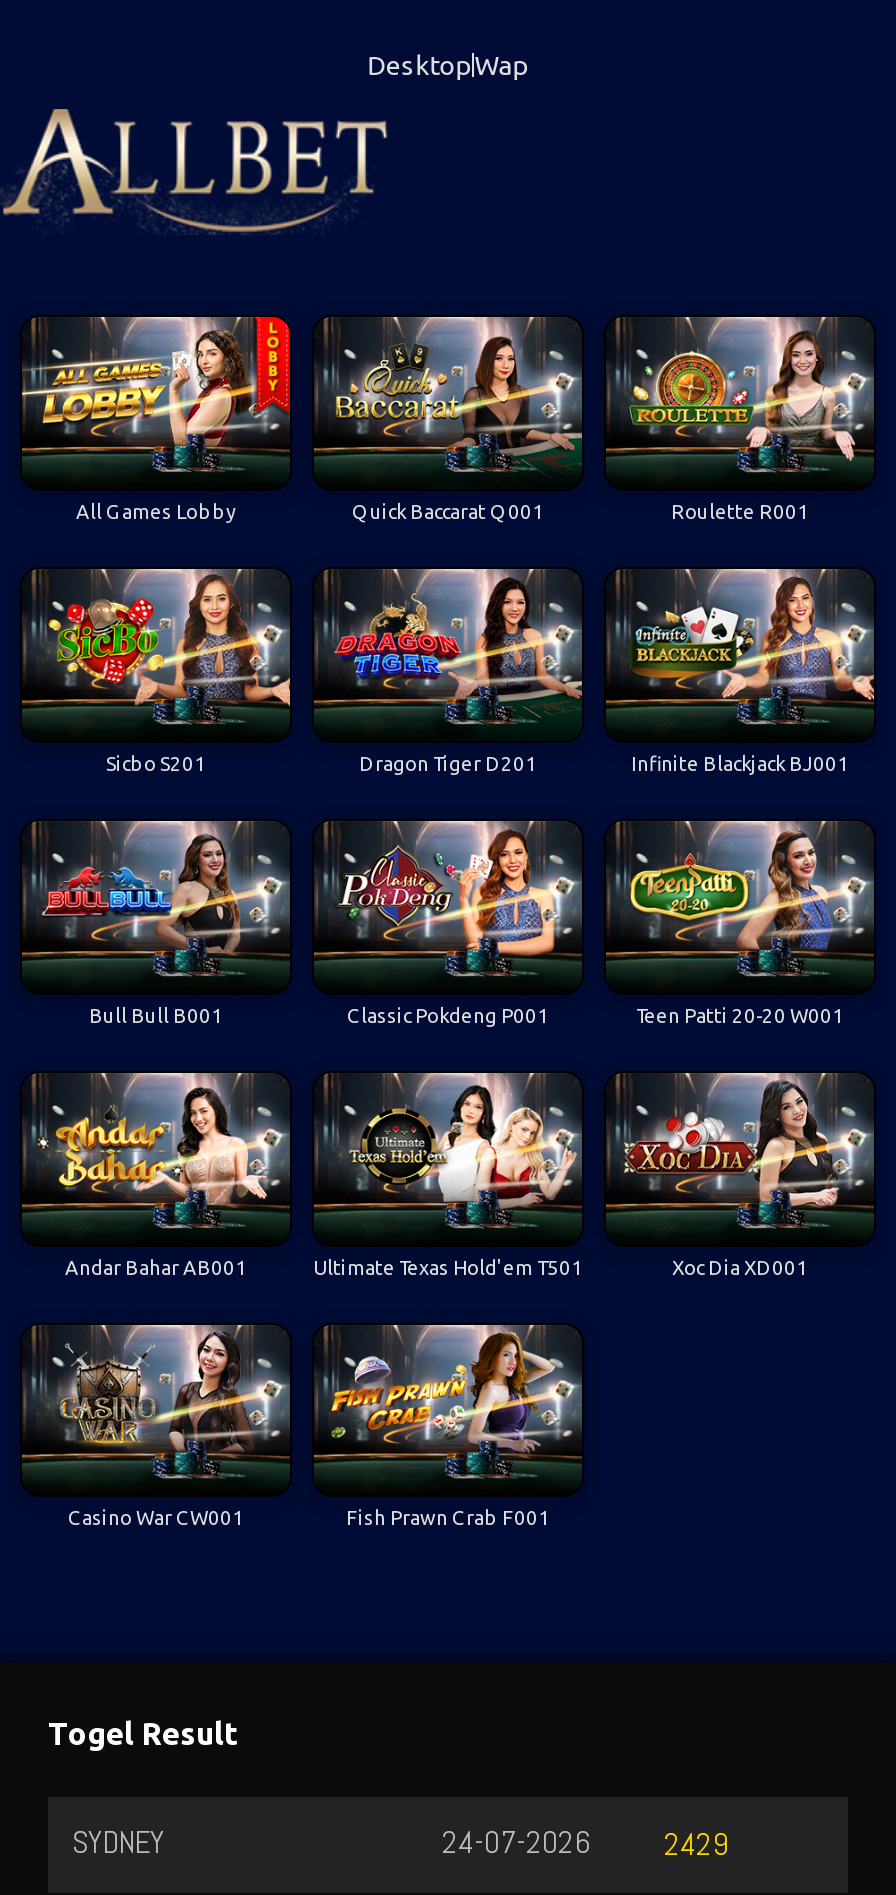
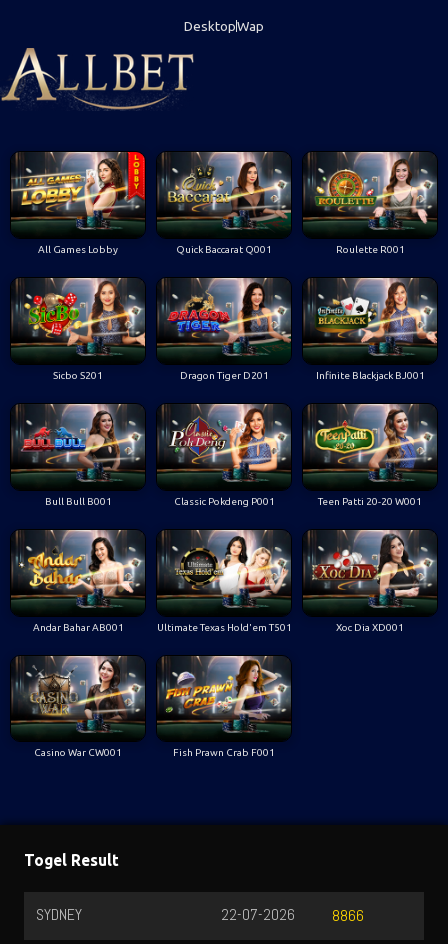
- 24-07-2026
+ 22-07-2026

- 2429
+ 8866
